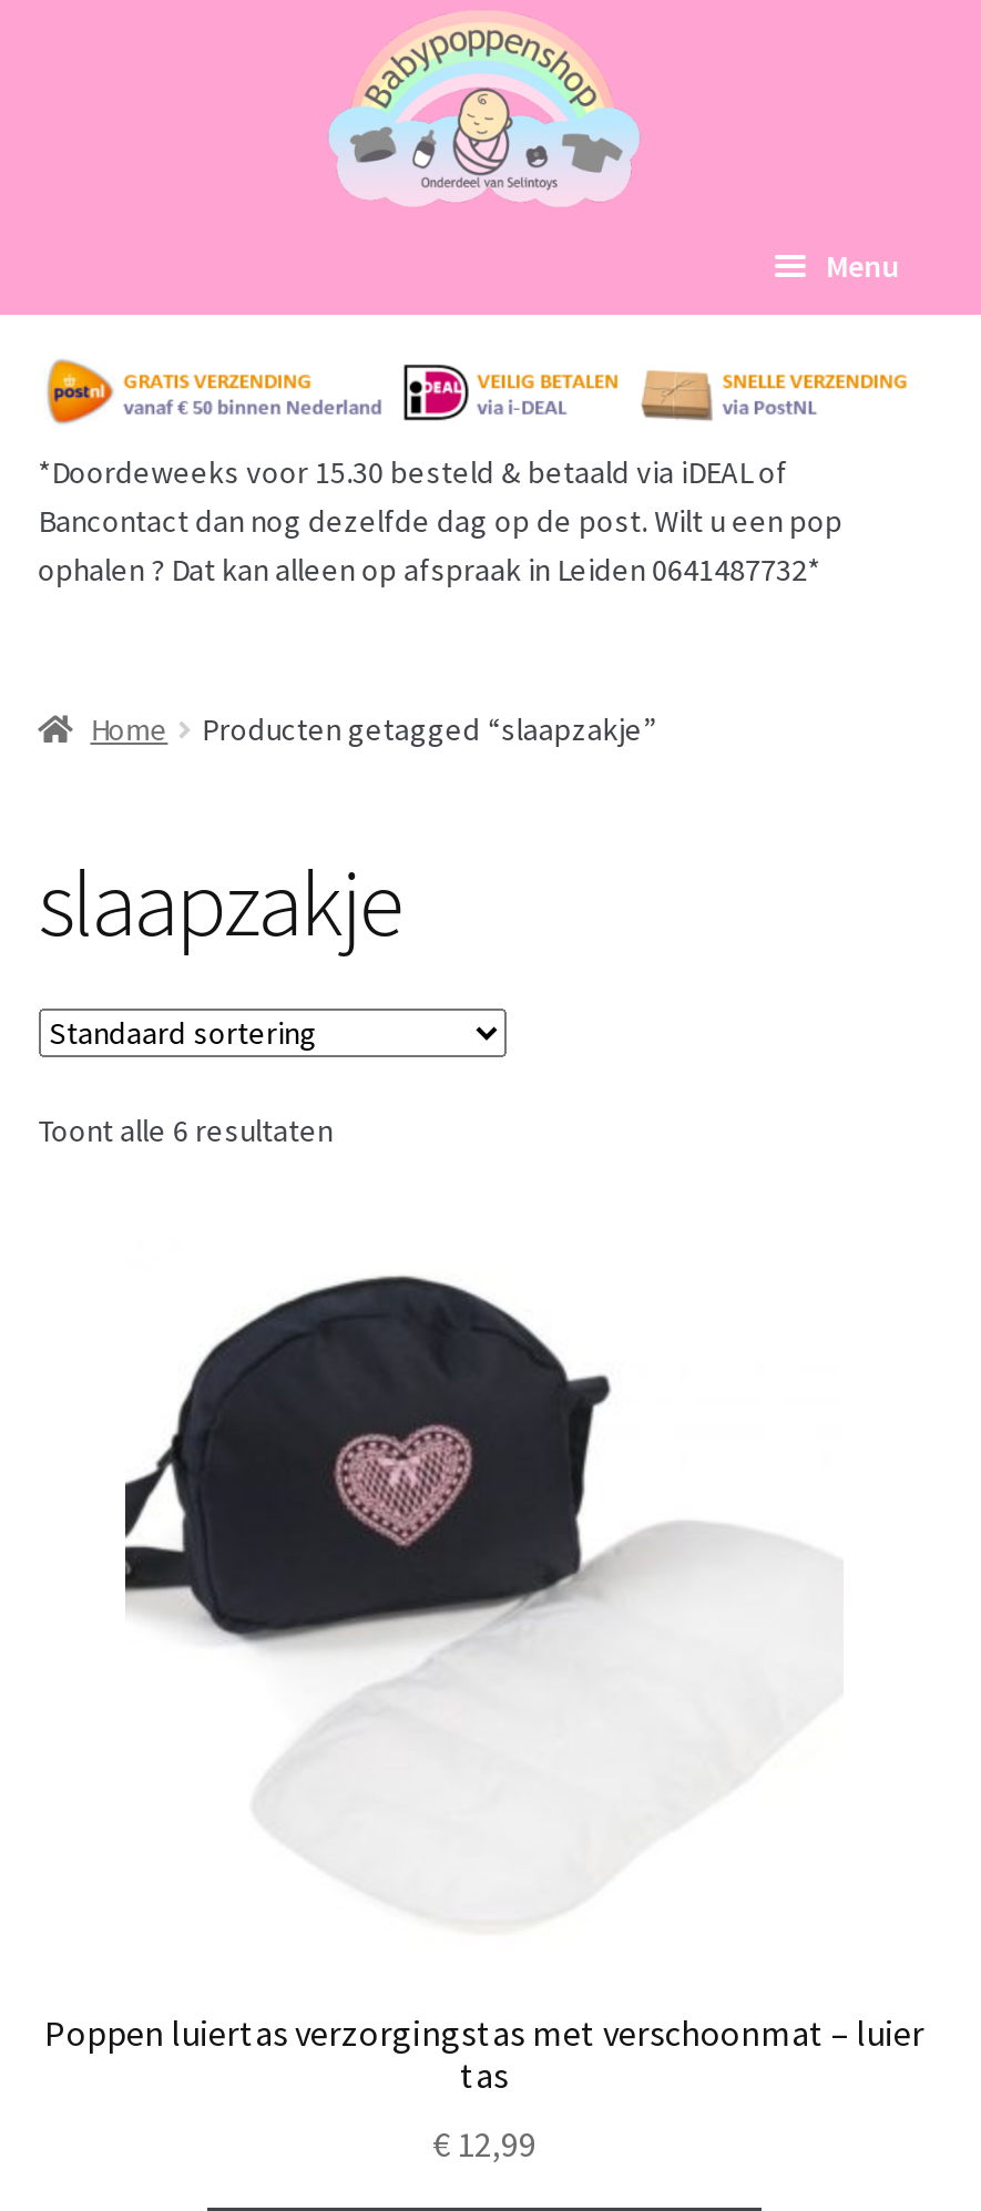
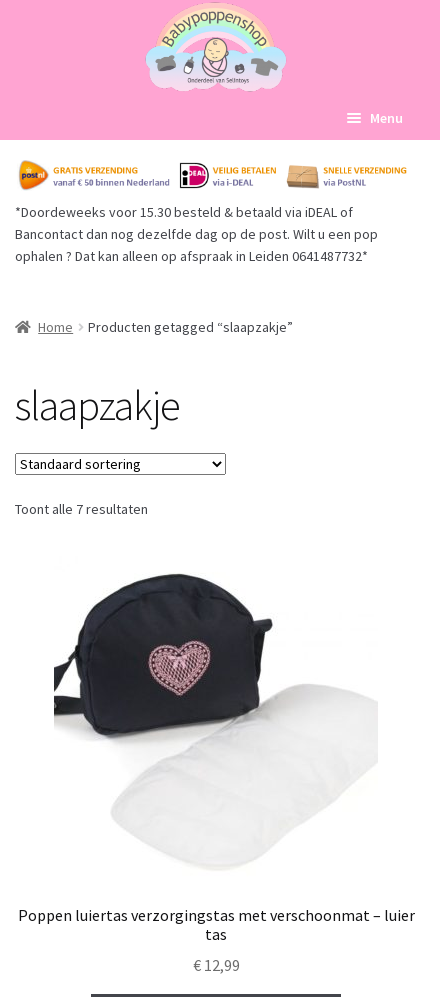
- Toont alle 6 resultaten
+ Toont alle 7 resultaten
